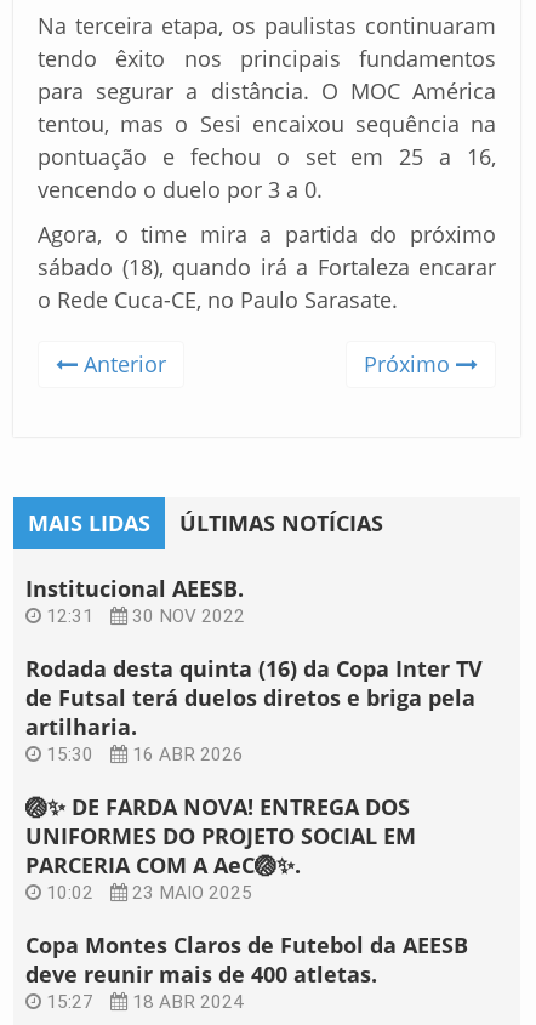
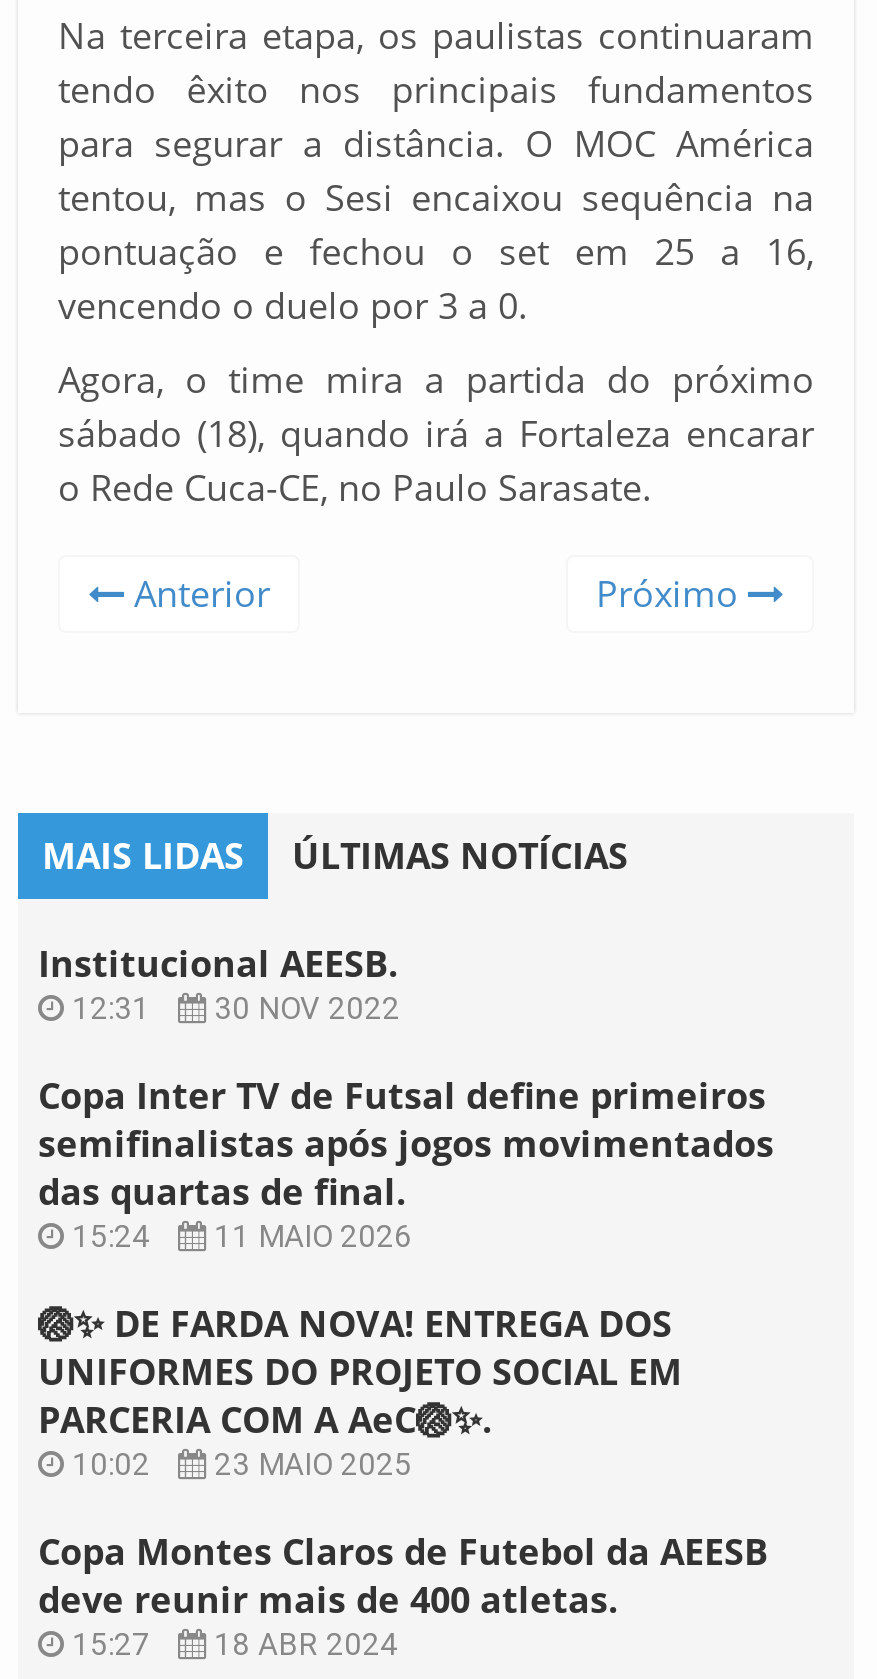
- Rodada desta quinta (16) da Copa Inter TV
- de Futsal terá duelos diretos e briga pela
- artilharia.
- 15:30
- 16 ABR 2026
+ Copa Inter TV de Futsal define primeiros
+ semifinalistas após jogos movimentados
+ das quartas de final.
+ 15:24
+ 11 MAIO 2026
